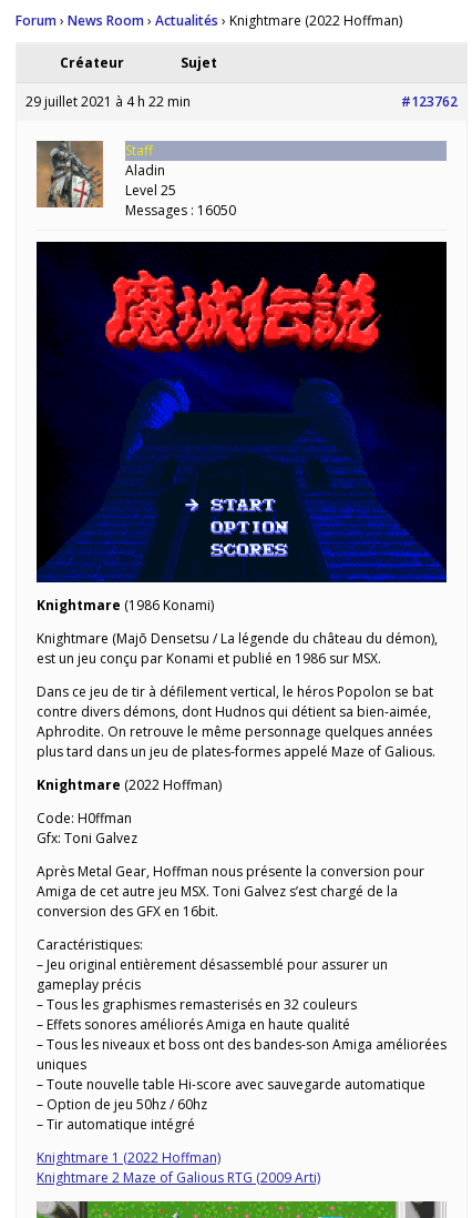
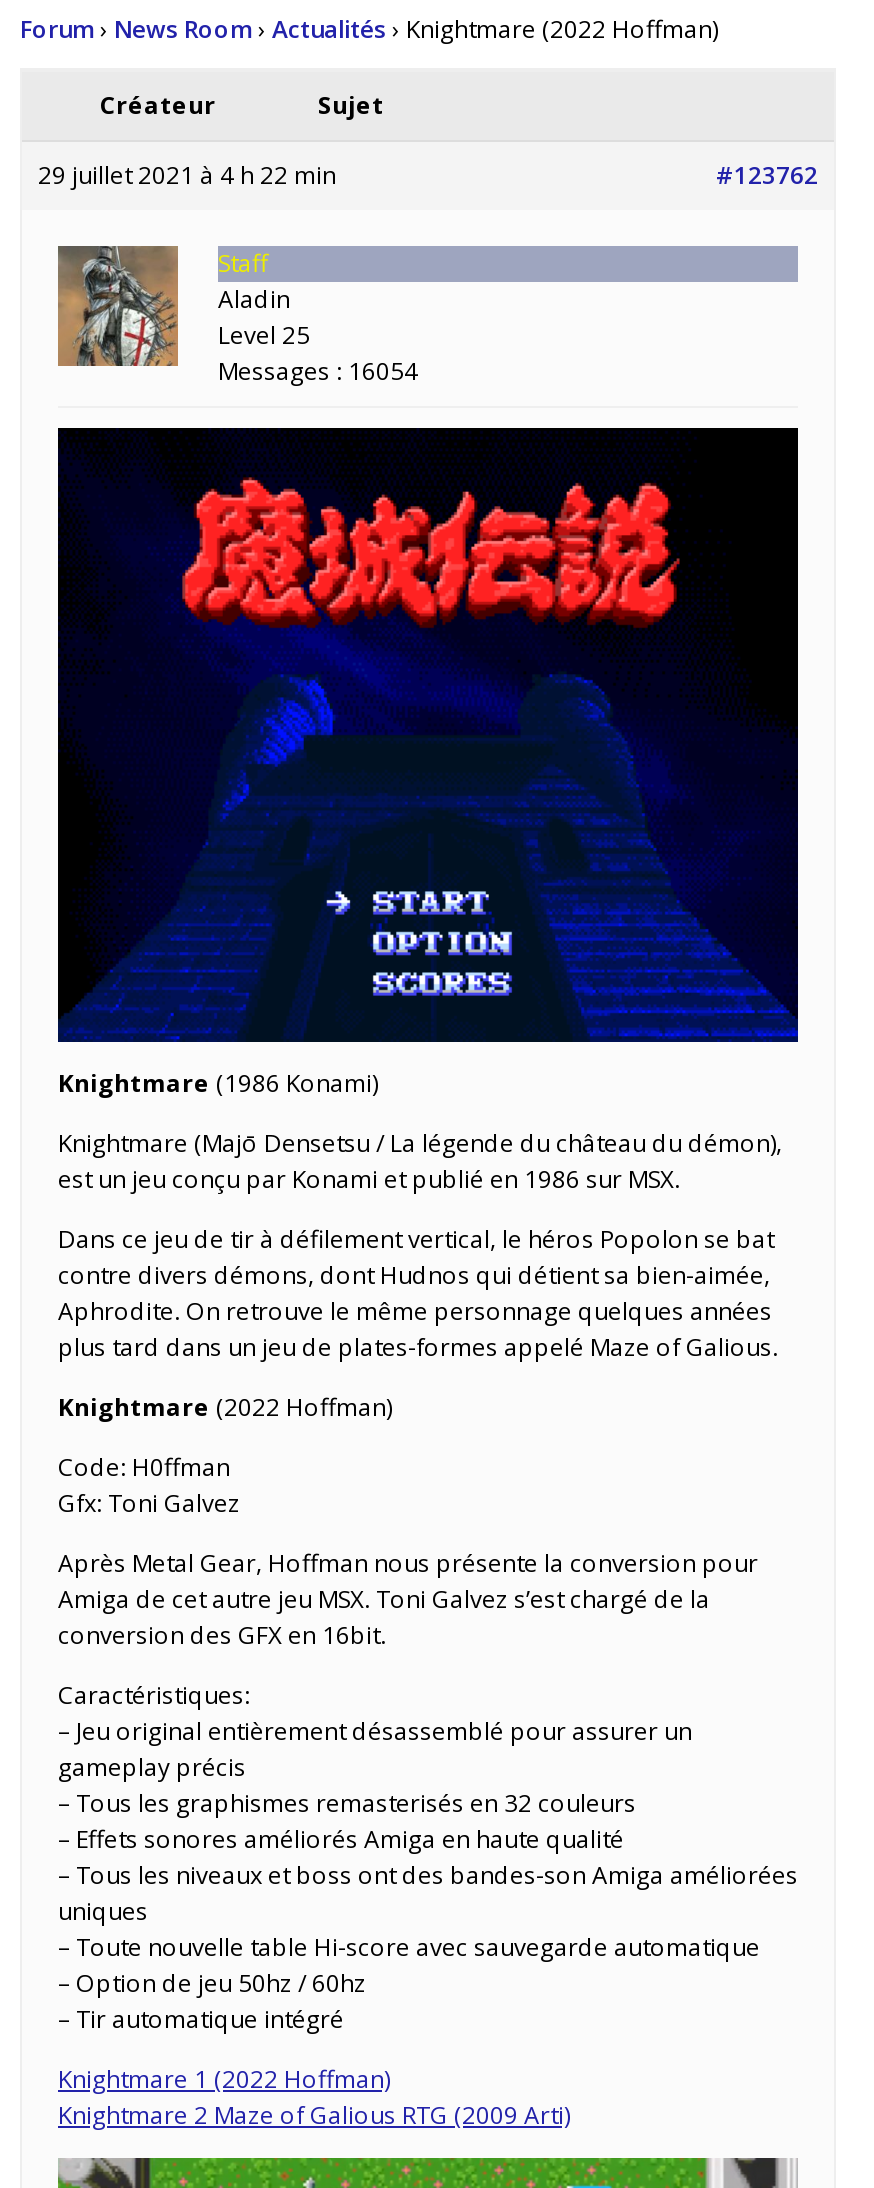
- Messages : 16050
+ Messages : 16054
